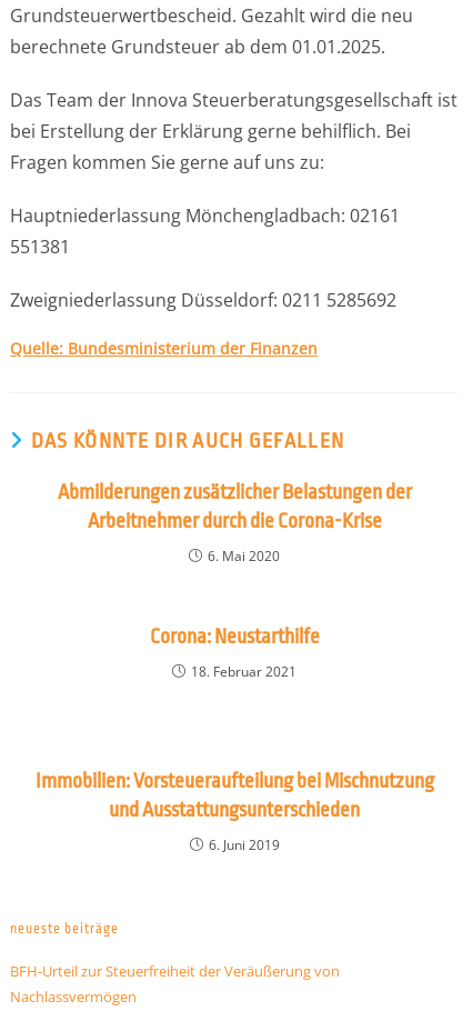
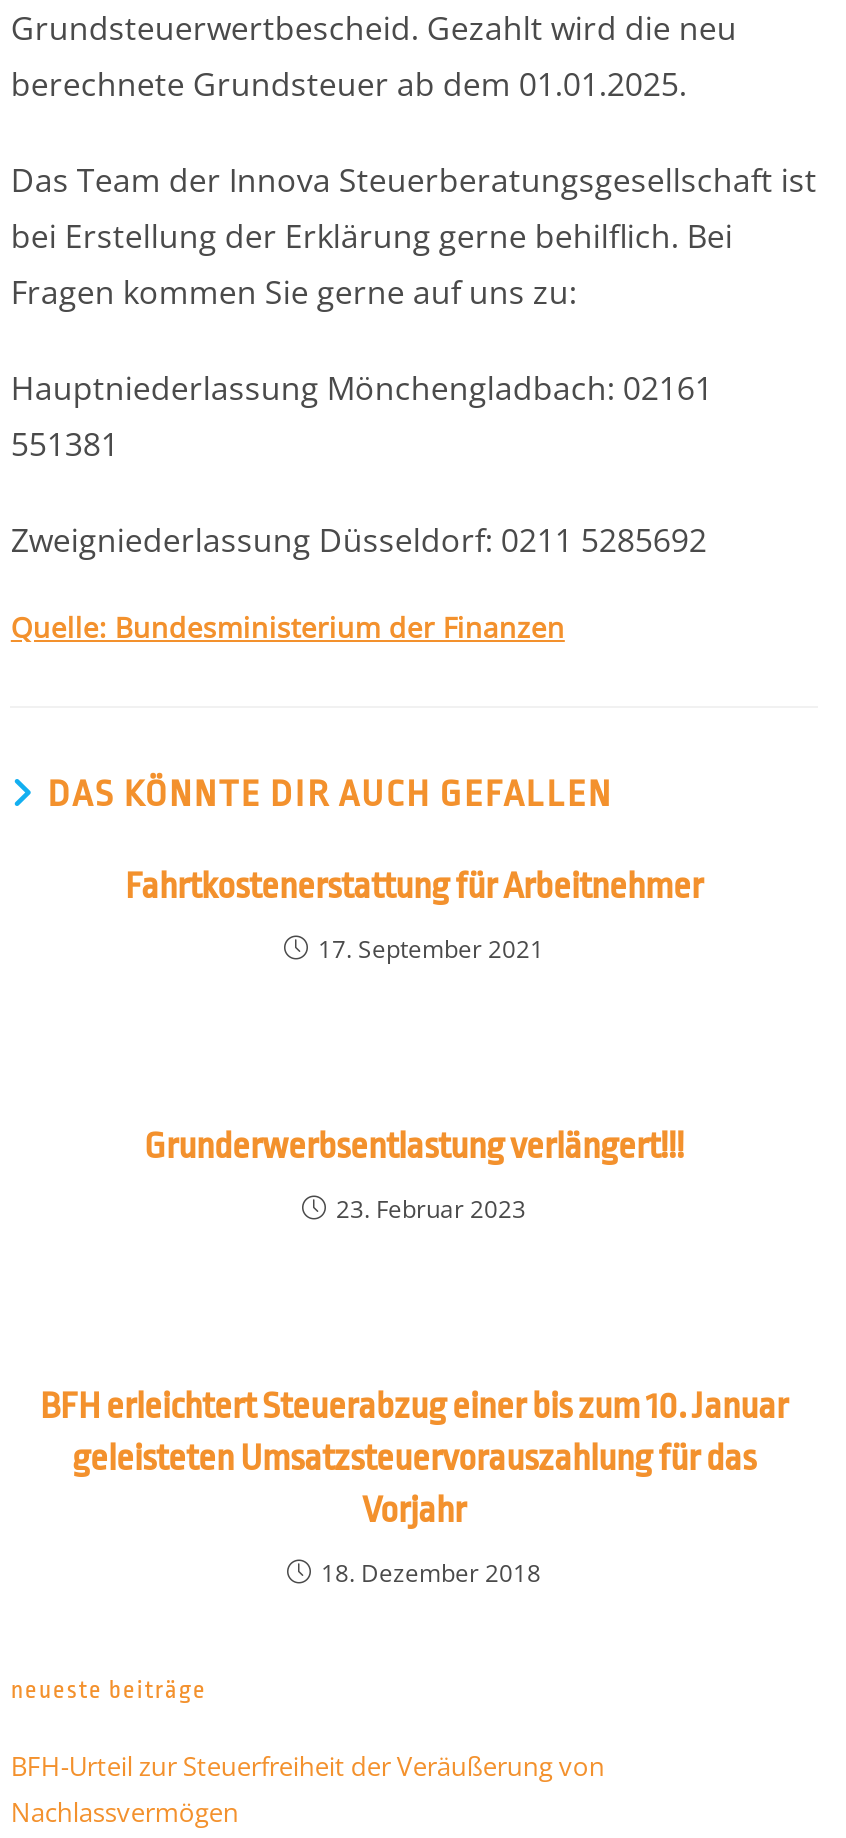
- Abmilderungen zusätzlicher Belastungen der
- Arbeitnehmer durch die Corona-Krise
+ Fahrtkostenerstattung für Arbeitnehmer

- 6. Mai 2020
+ 17. September 2021

- Corona: Neustarthilfe
+ Grunderwerbsentlastung verlängert!!!

- 18. Februar 2021
+ 23. Februar 2023

- Immobilien: Vorsteueraufteilung bei Mischnutzung
- und Ausstattungsunterschieden
+ BFH erleichtert Steuerabzug einer bis zum 10. Januar
+ geleisteten Umsatzsteuervorauszahlung für das
+ Vorjahr

- 6. Juni 2019
+ 18. Dezember 2018
